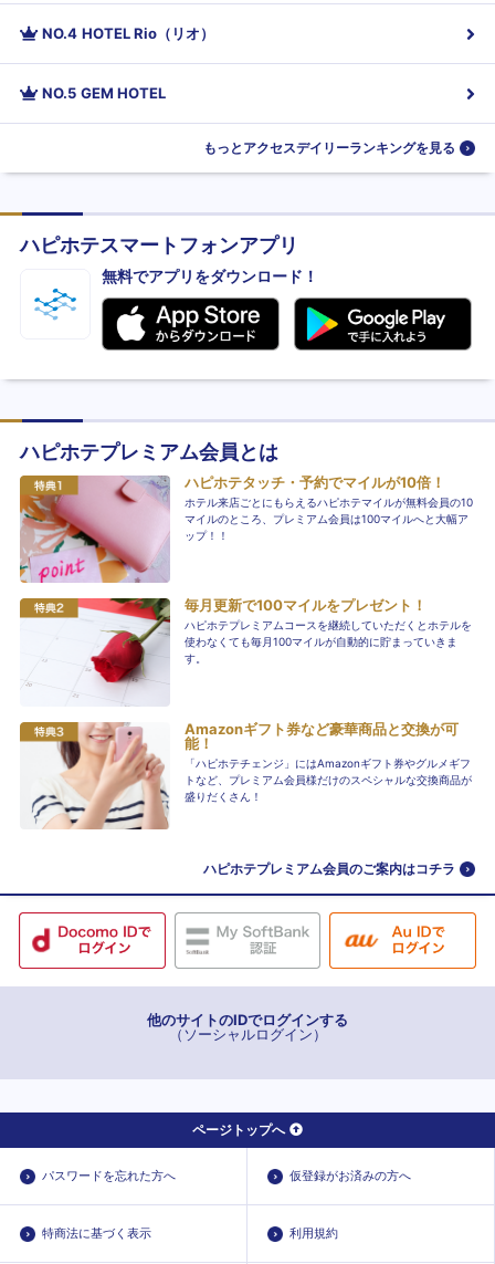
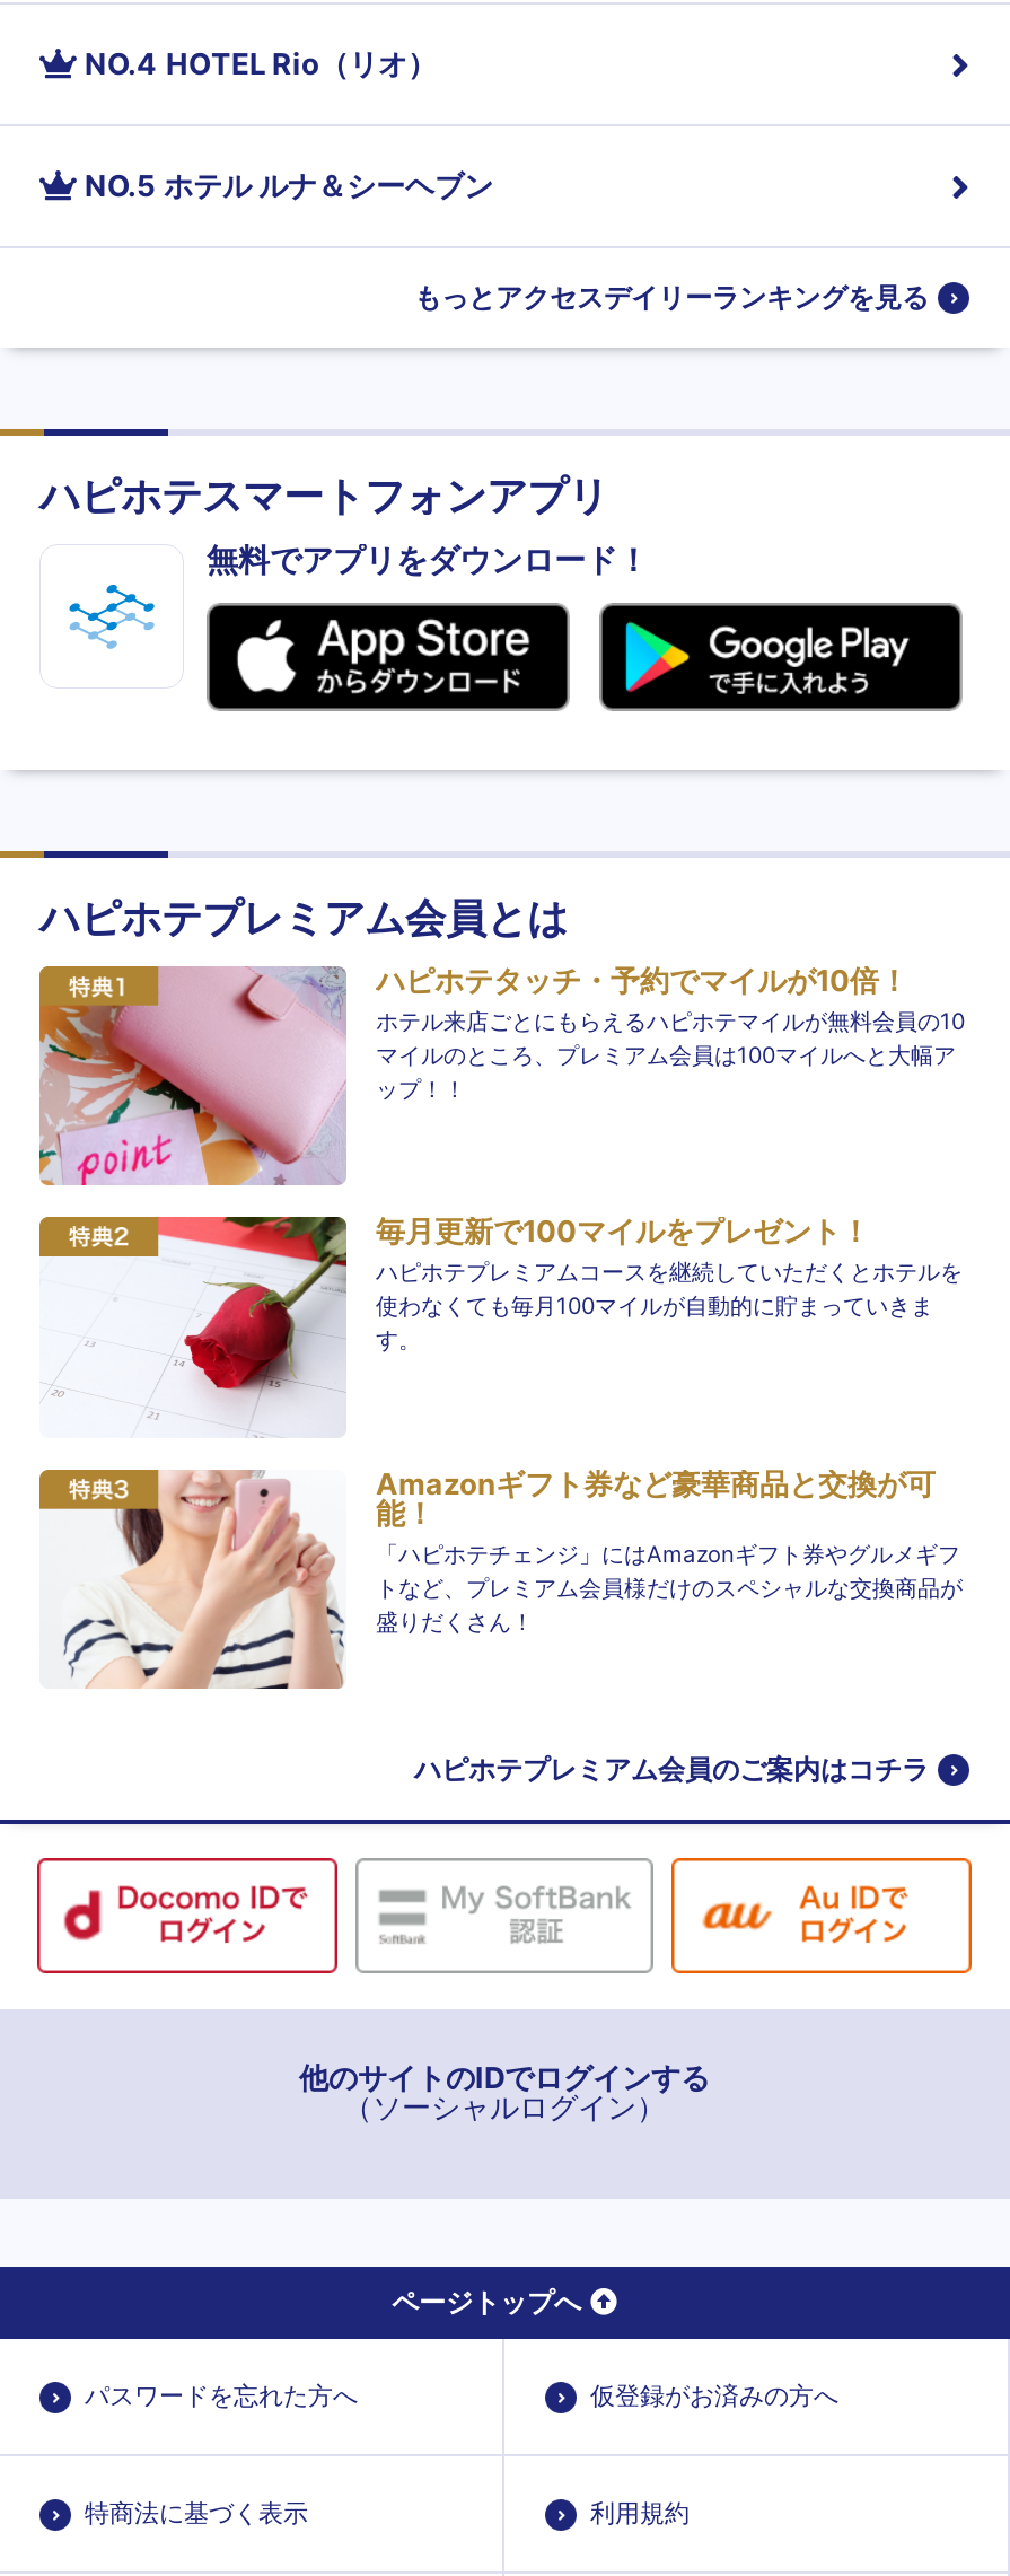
- NO.5 GEM HOTEL
+ NO.5 ホテル ルナ＆シーヘブン
